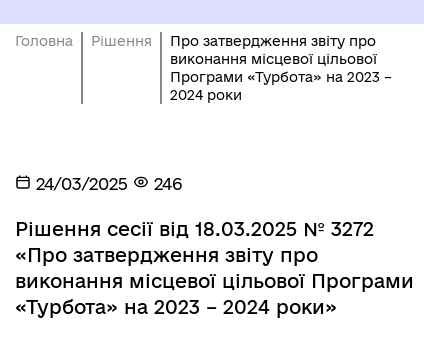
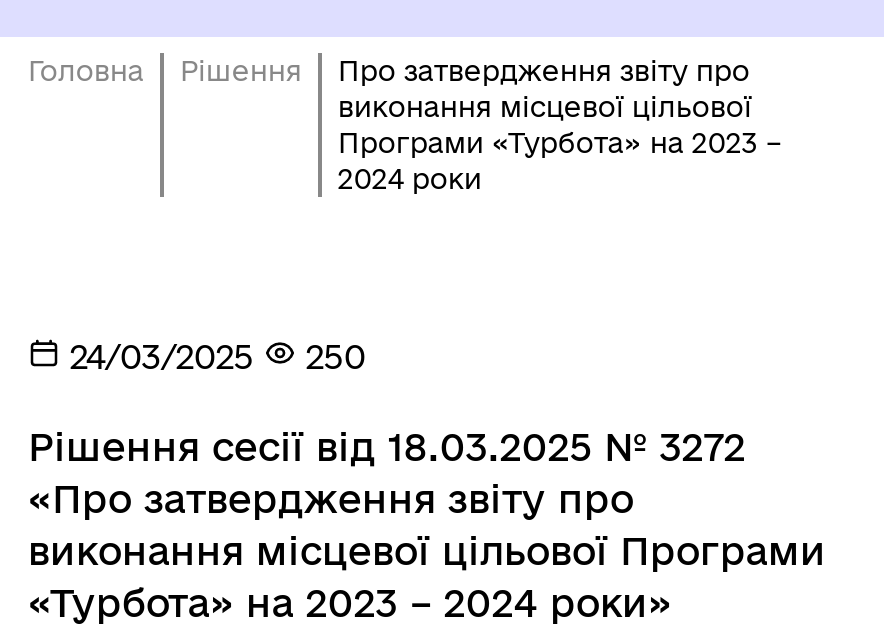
- 24/03/2025 246
+ 24/03/2025 250
